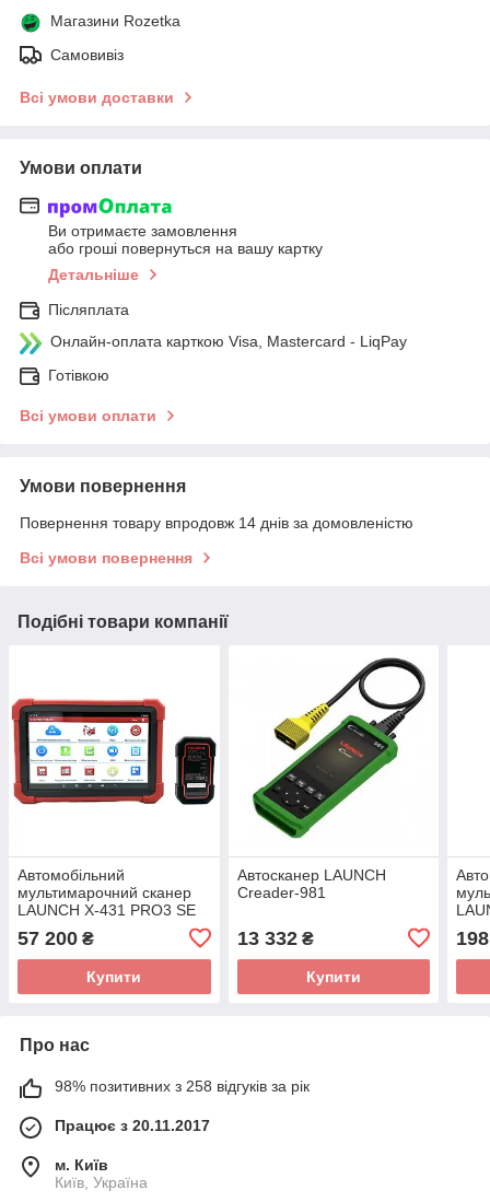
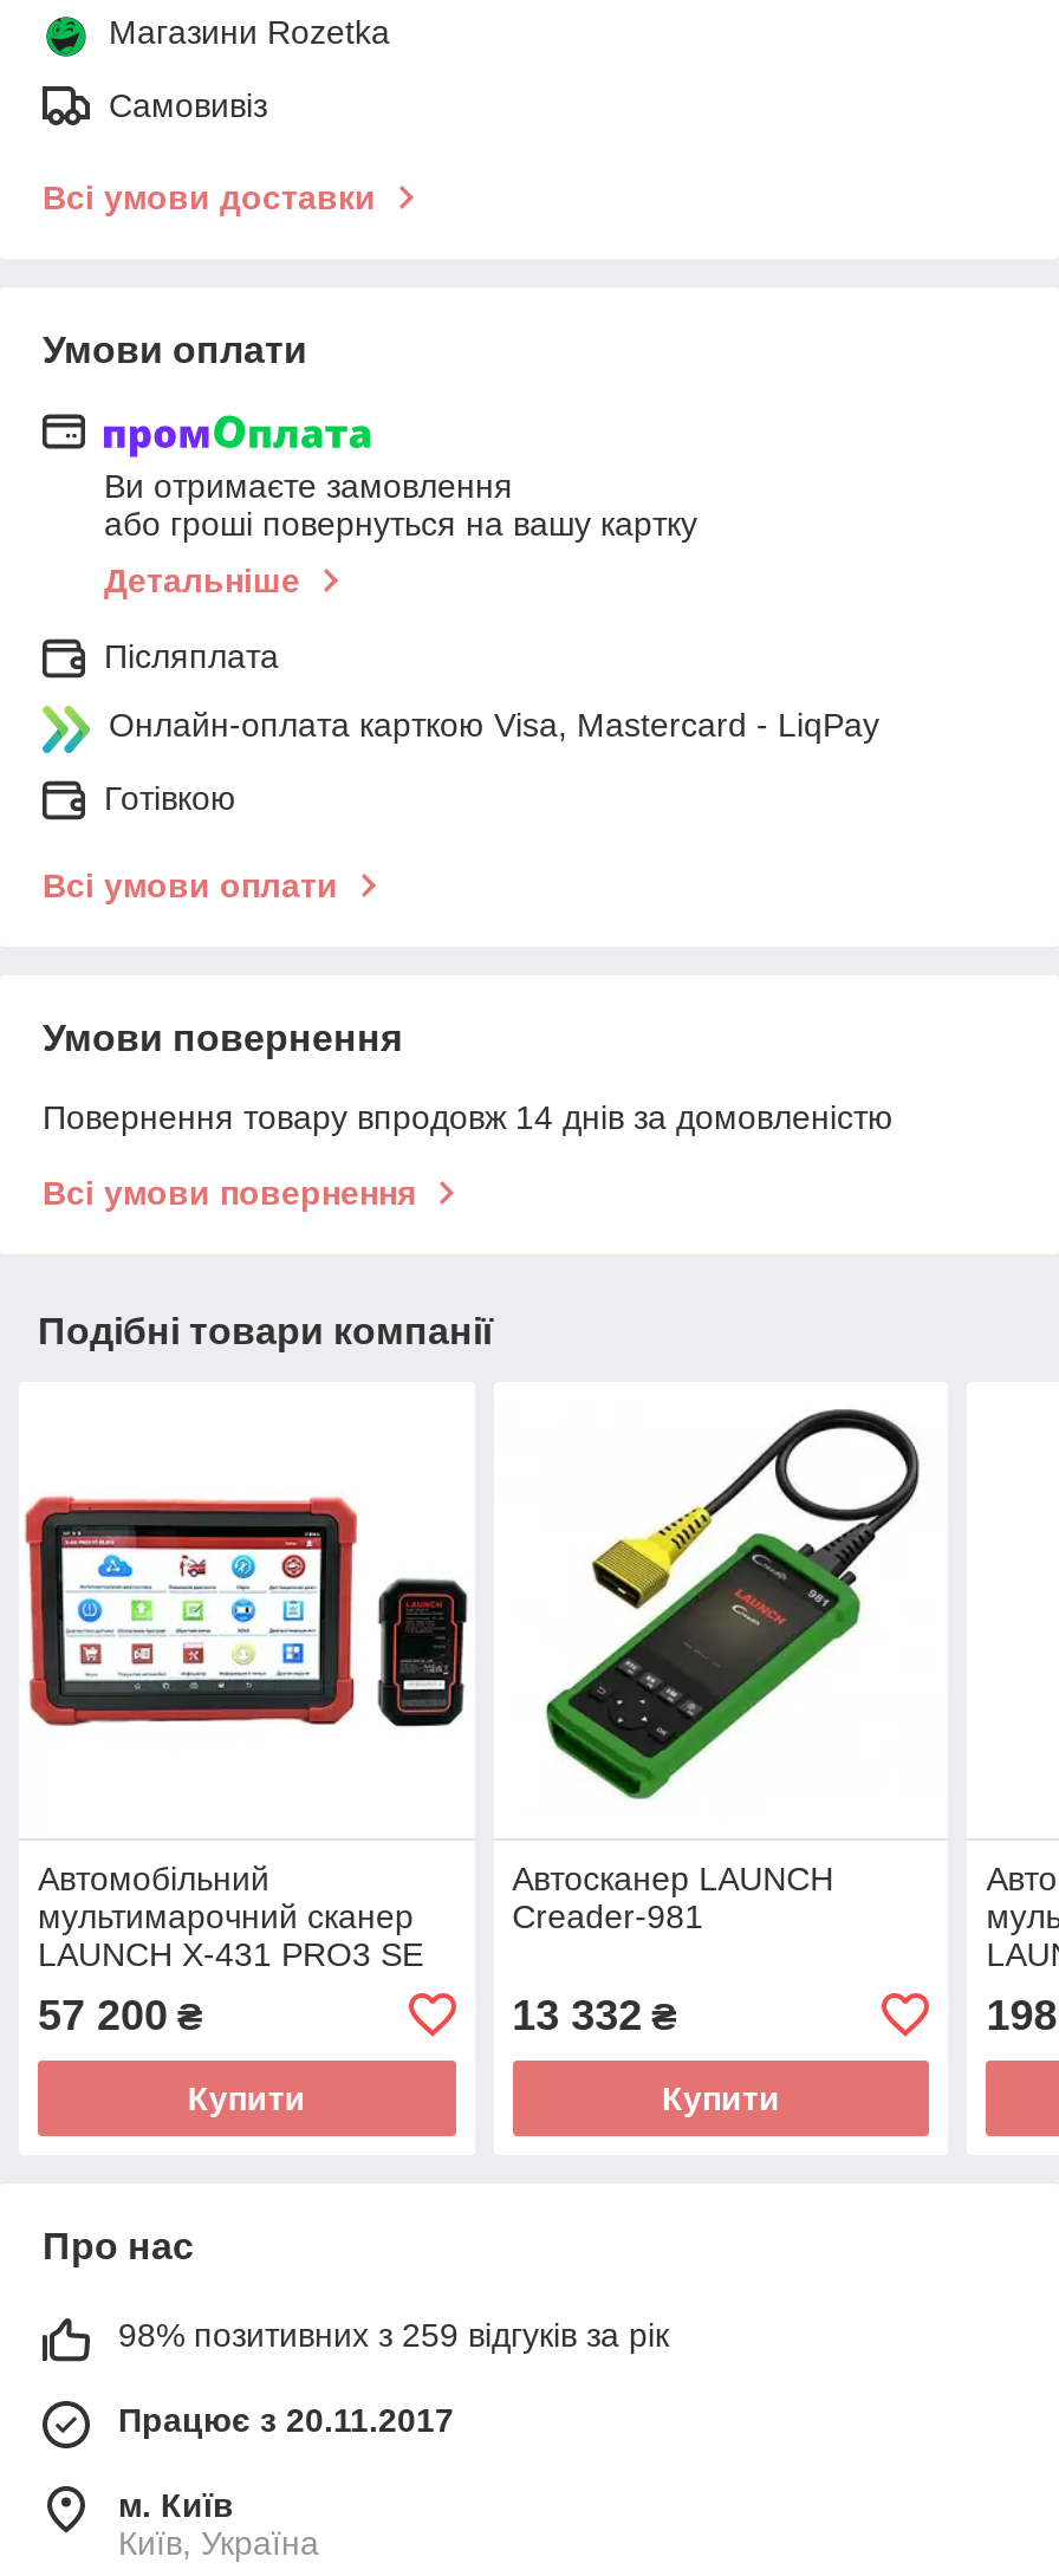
- 98% позитивних з 258 відгуків за рік
+ 98% позитивних з 259 відгуків за рік
